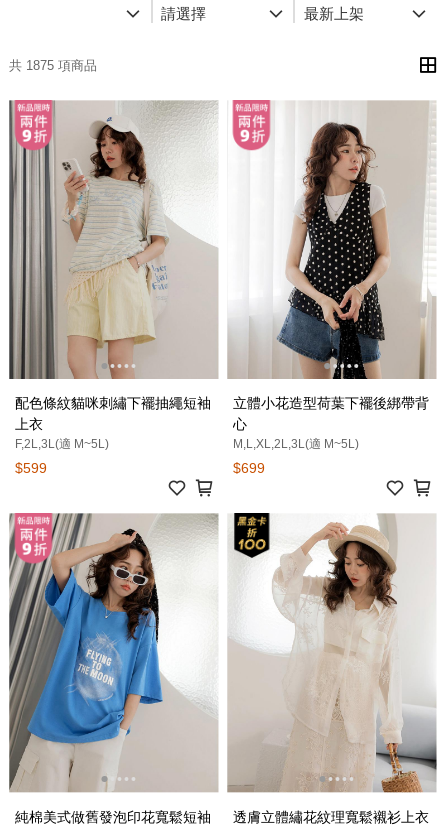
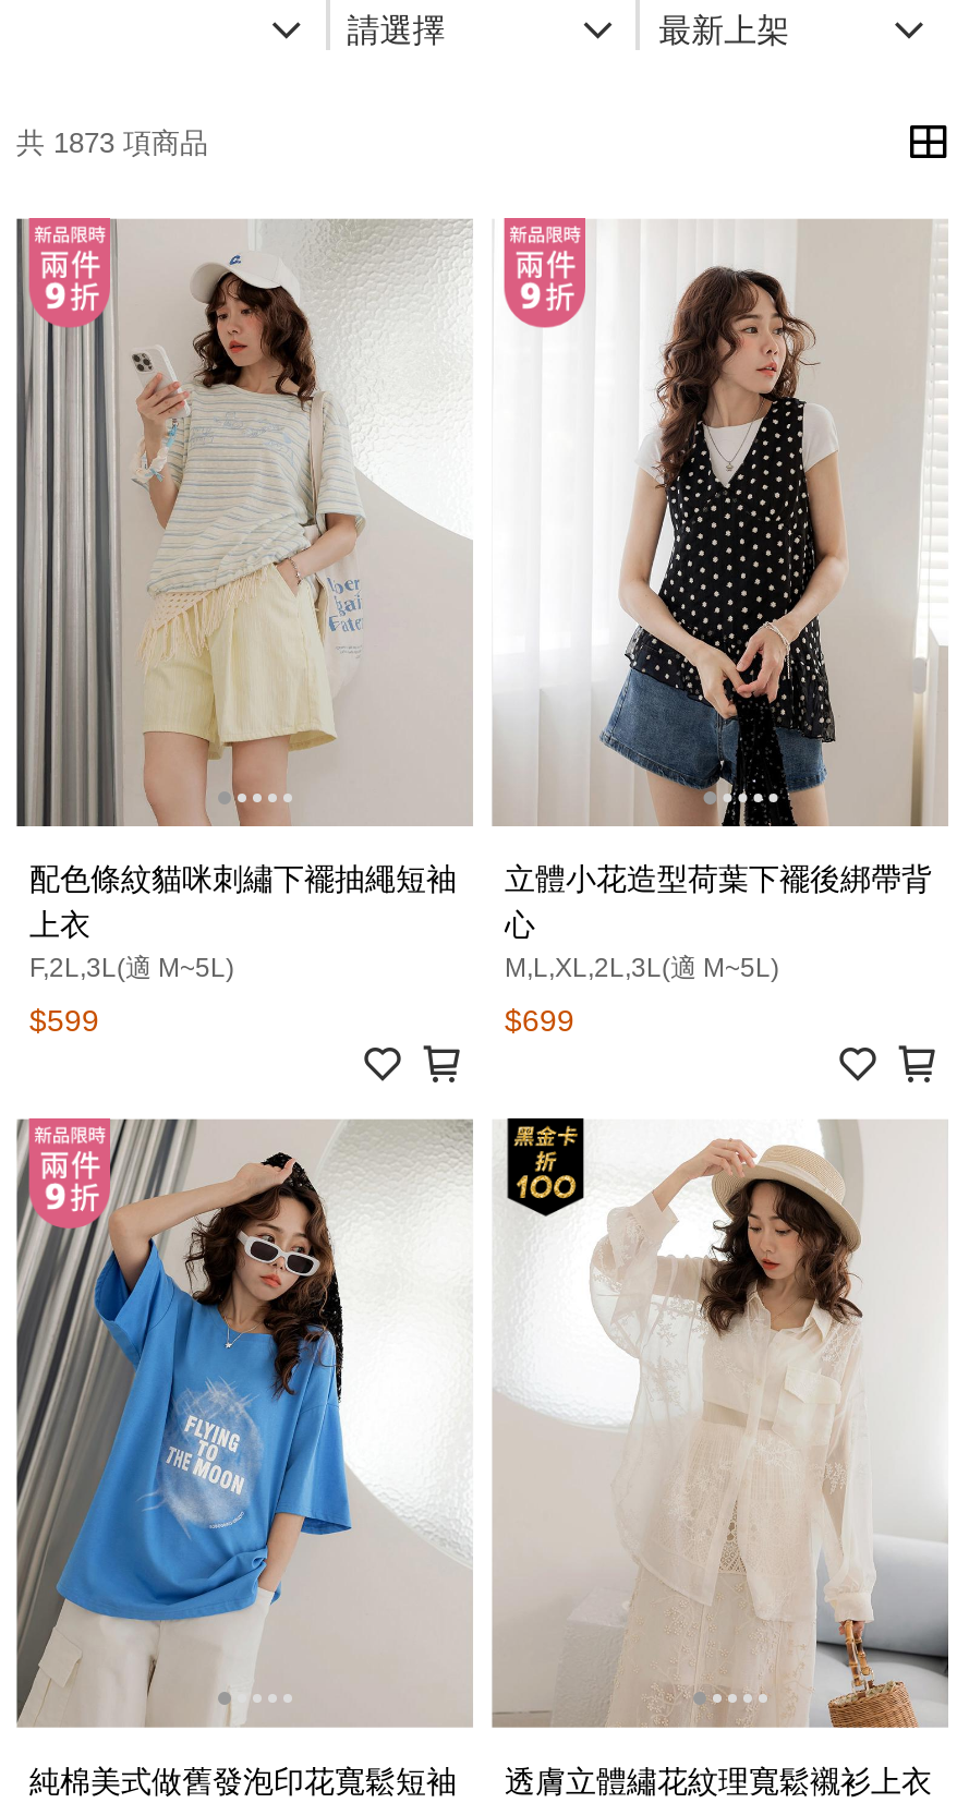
- 共 1875 項商品
+ 共 1873 項商品
